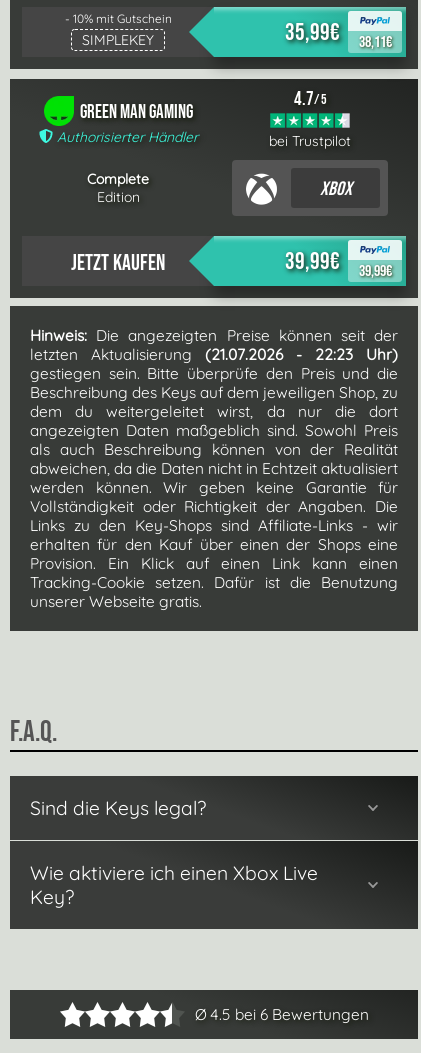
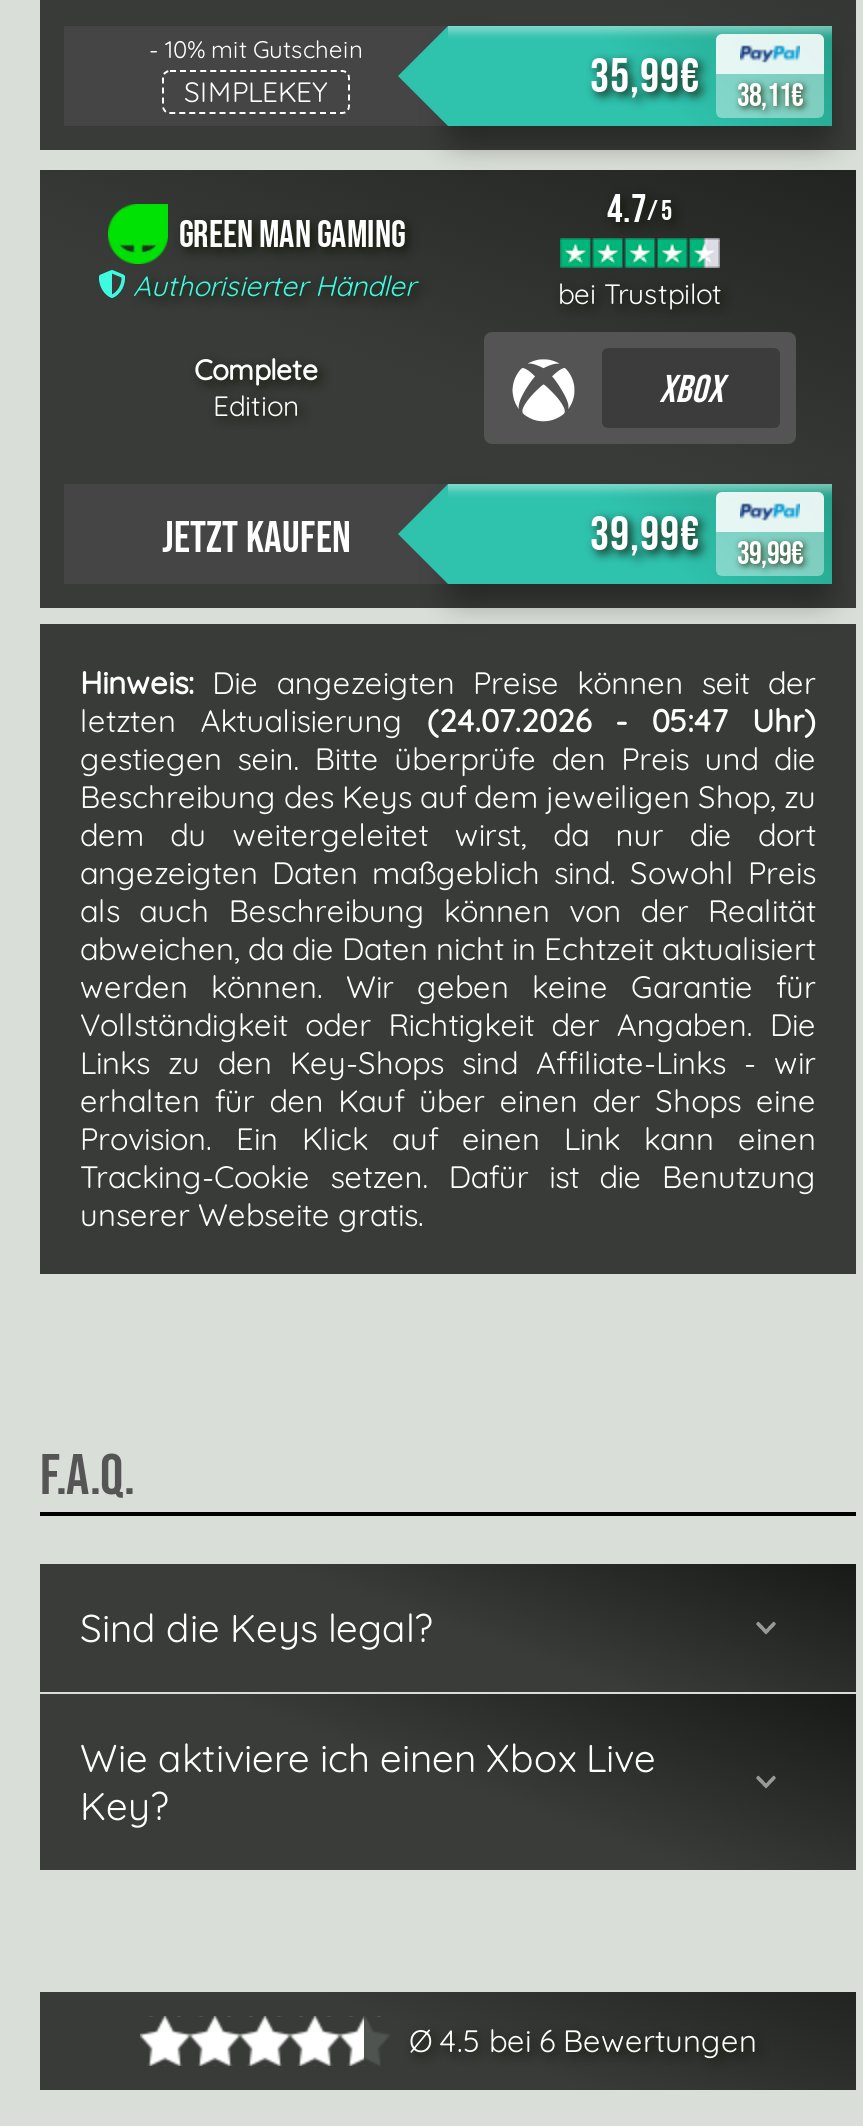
- letzten Aktualisierung (21.07.2026 - 22:23 Uhr)
+ letzten Aktualisierung (24.07.2026 - 05:47 Uhr)
